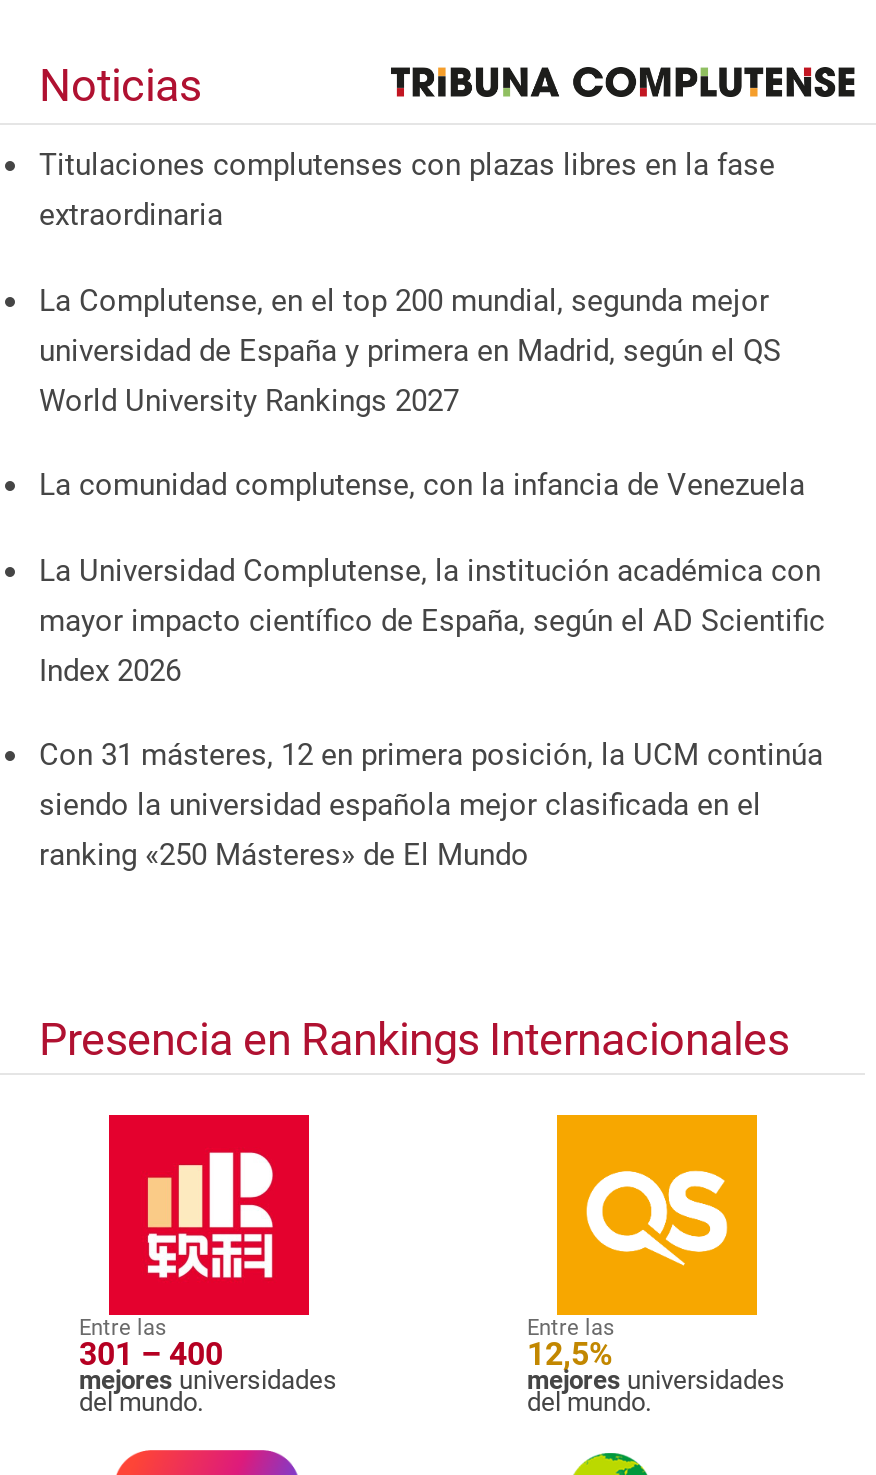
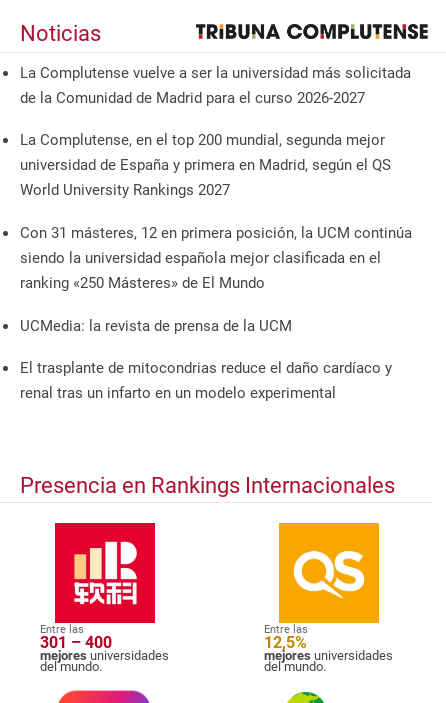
- Titulaciones complutenses con plazas libres en la fase
- extraordinaria
+ La Complutense vuelve a ser la universidad más solicitada
+ de la Comunidad de Madrid para el curso 2026-2027

- La comunidad complutense, con la infancia de Venezuela
- La Universidad Complutense, la institución académica con
- mayor impacto científico de España, según el AD Scientific
- Index 2026

moved up: Con 31 másteres, 12 en primera posición, la UCM continúa | siendo la universidad española mejor clasificada en el | ranking «250 Másteres» de El Mundo

+ UCMedia: la revista de prensa de la UCM
+ El trasplante de mitocondrias reduce el daño cardíaco y
+ renal tras un infarto en un modelo experimental
